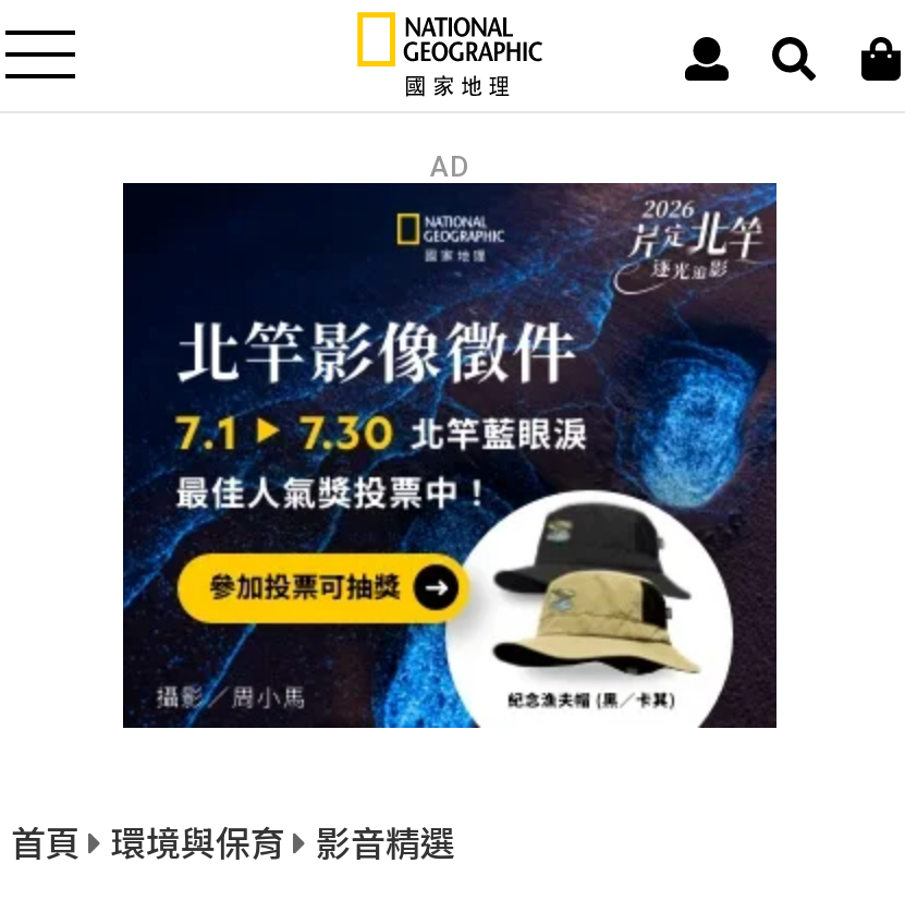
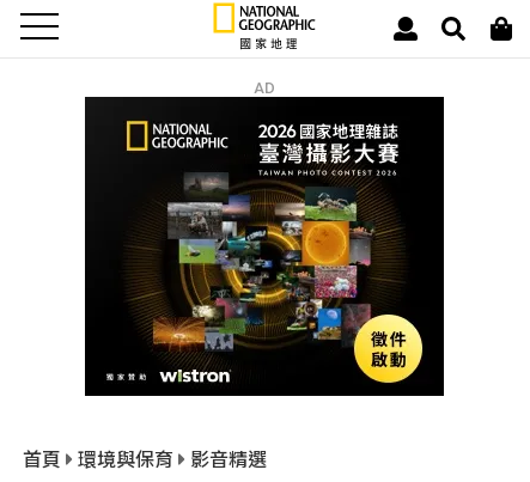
- [image]
+ [image]
